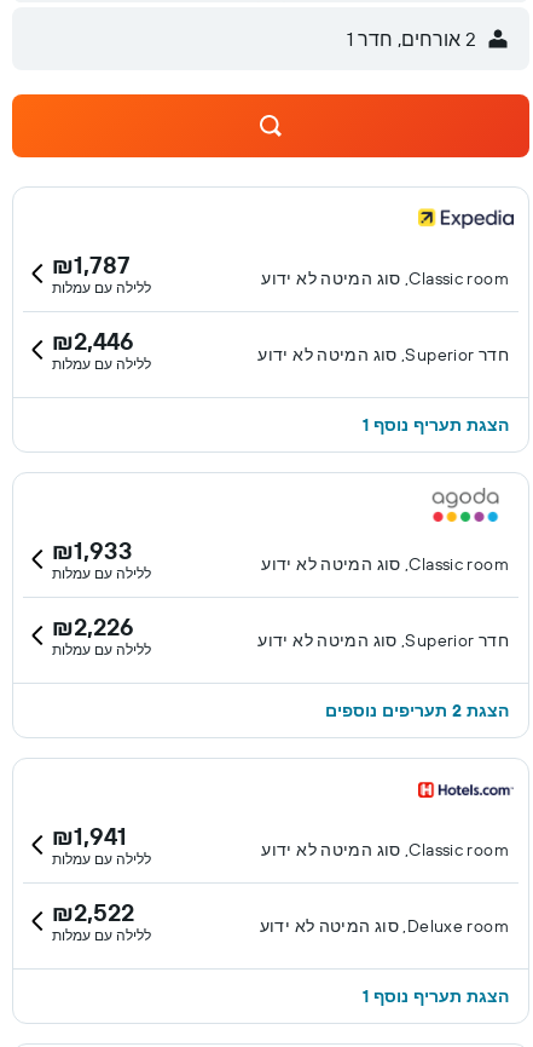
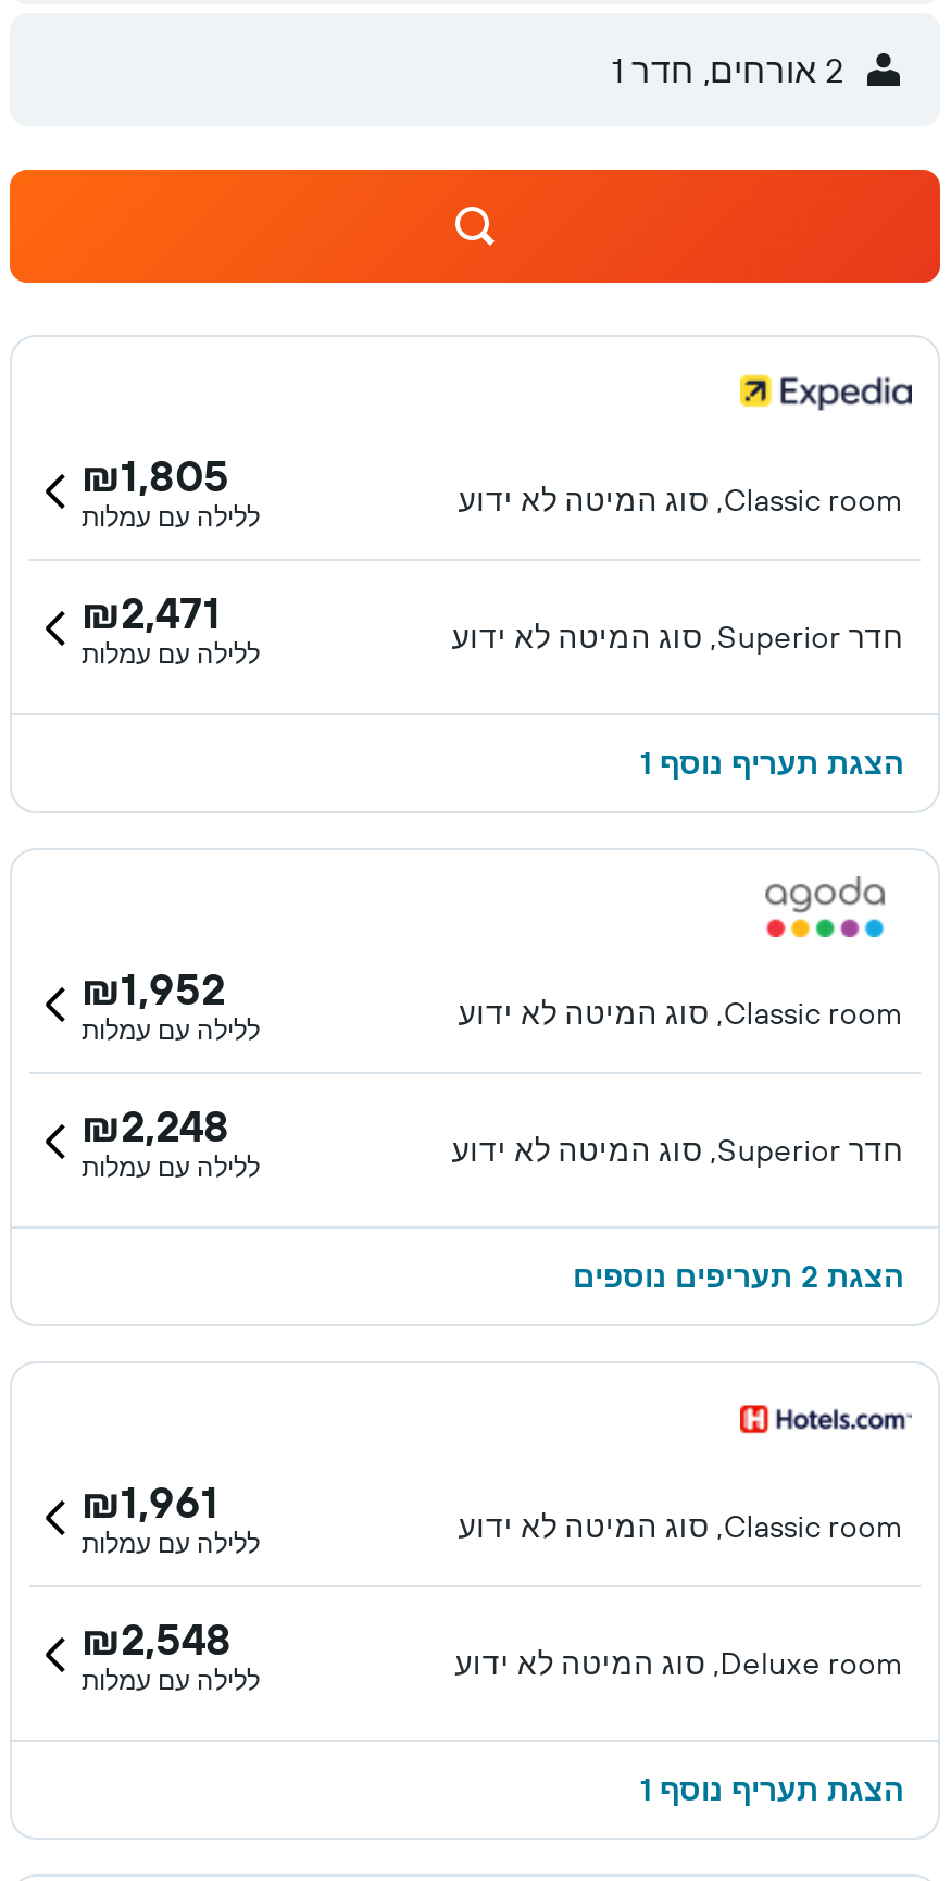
- ₪1,787
+ ₪1,805

- ₪2,446
+ ₪2,471

- ₪1,933
+ ₪1,952

- ₪2,226
+ ₪2,248

- ₪1,941
+ ₪1,961

- ₪2,522
+ ₪2,548
